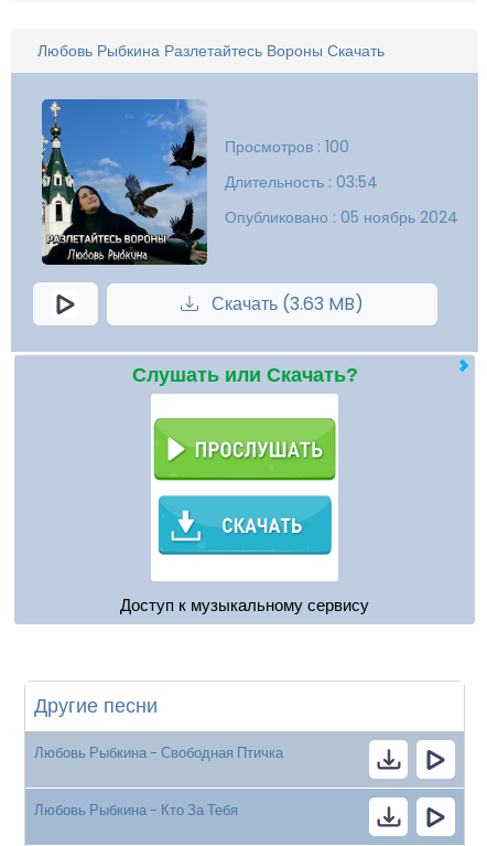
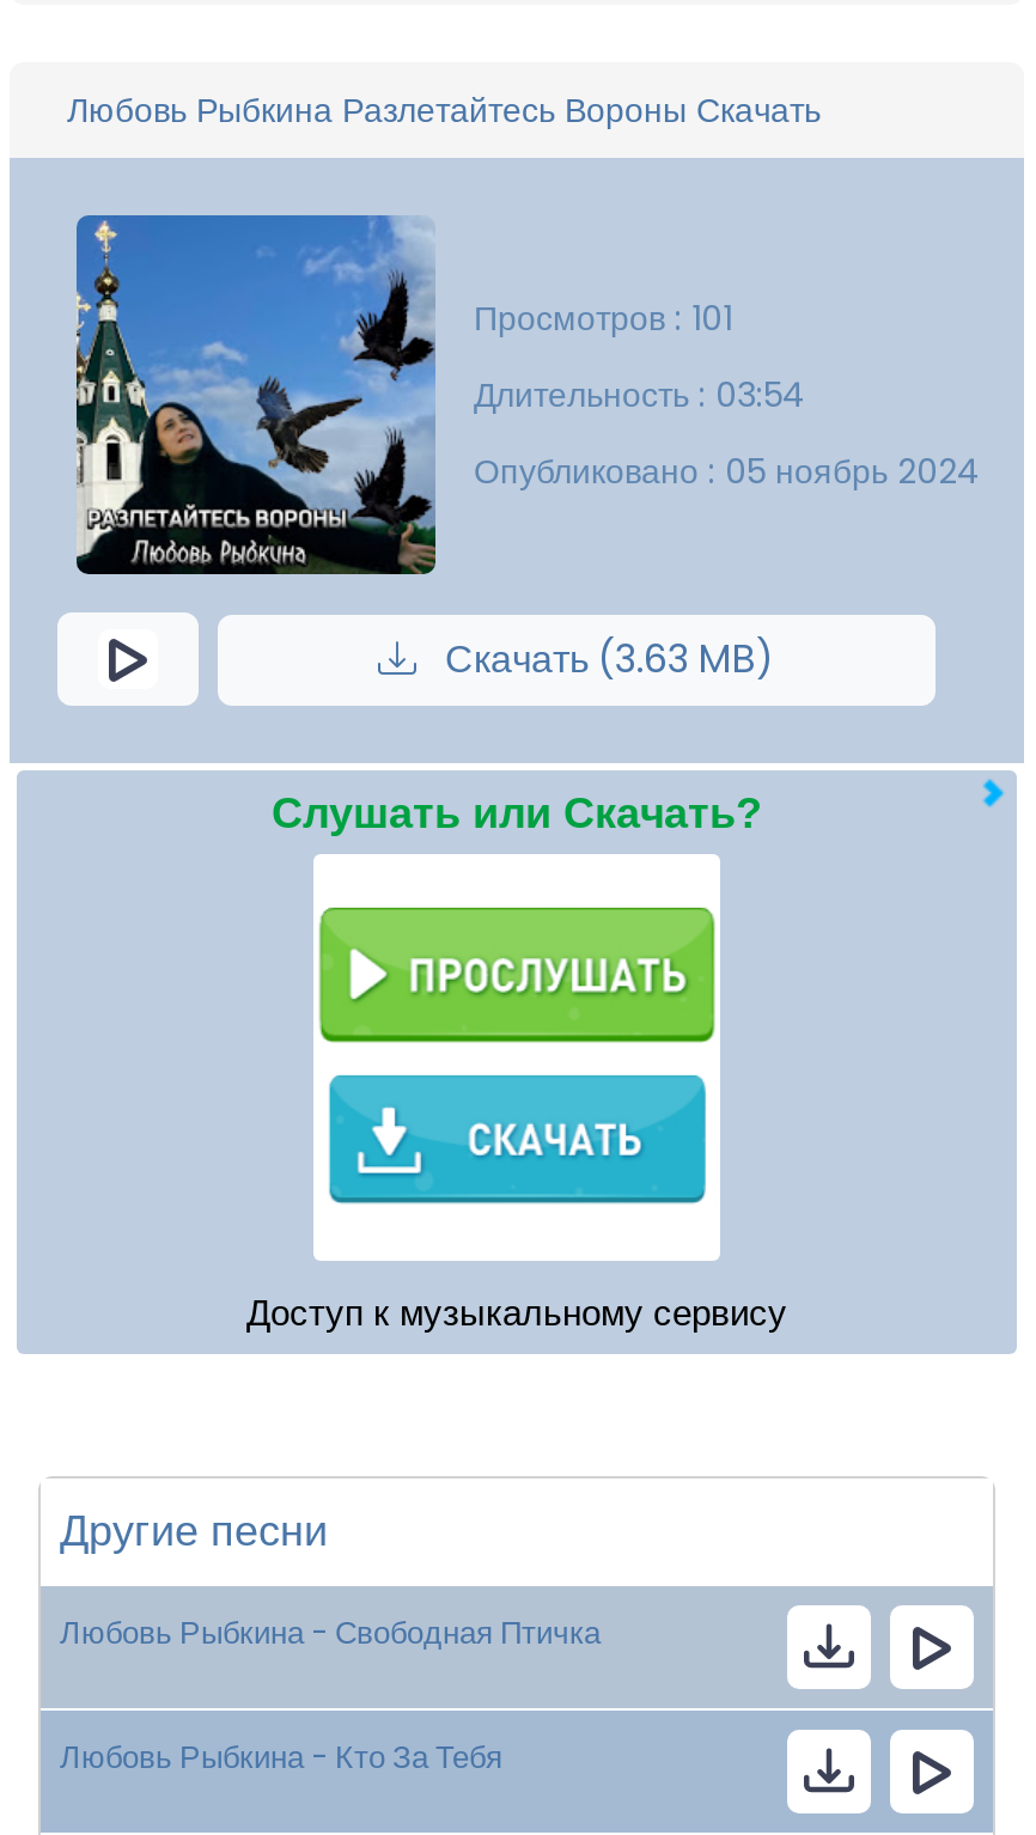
- Просмотров : 100
+ Просмотров : 101
